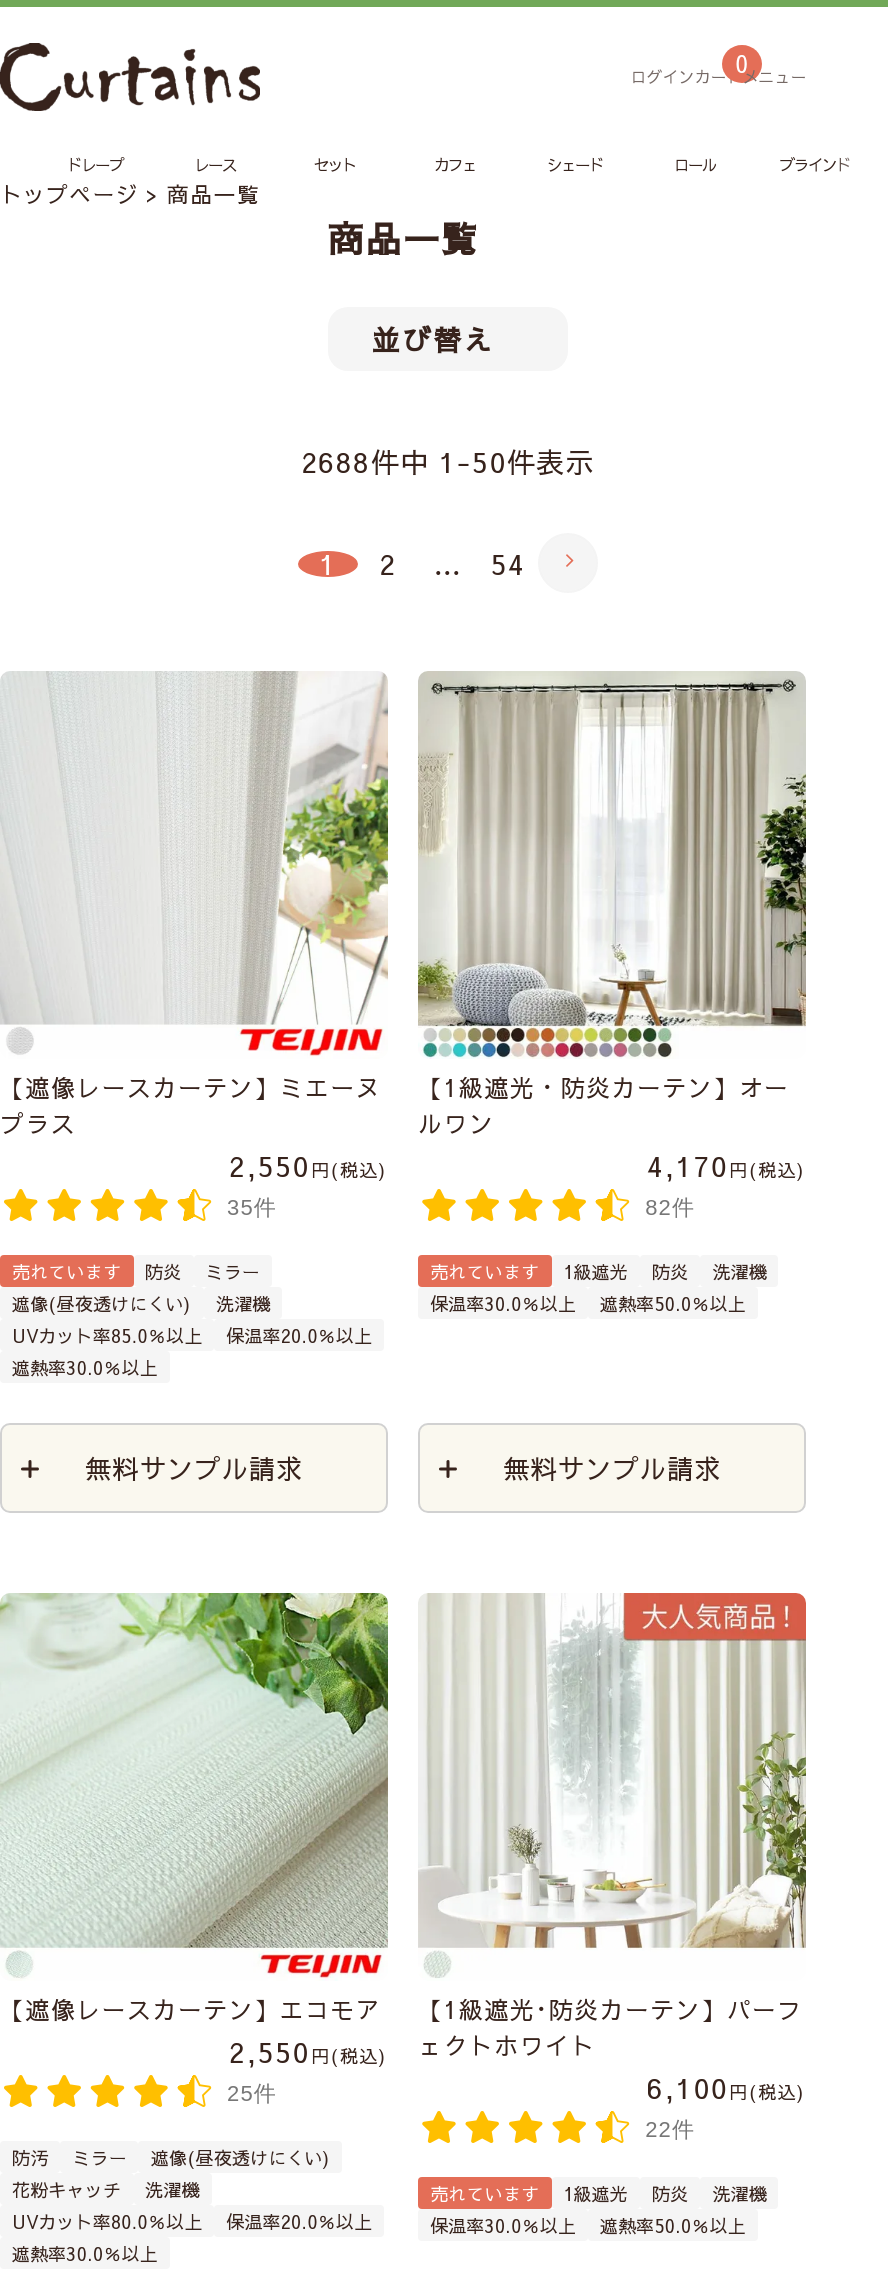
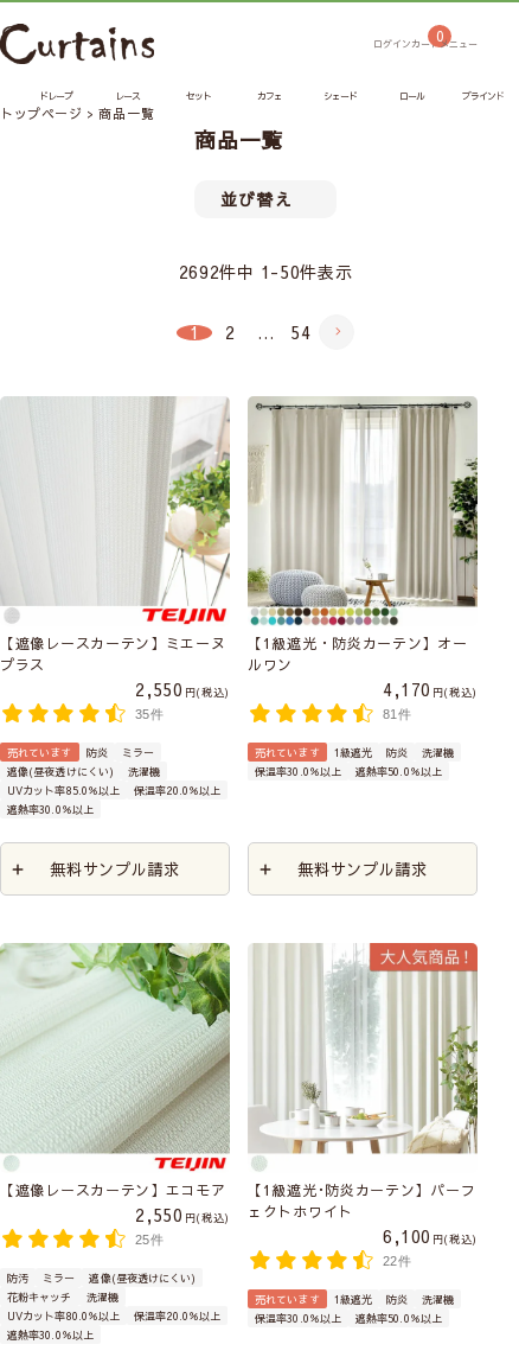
- 2688件中 1 -50件表示
+ 2692件中 1 -50件表示

- 82件
+ 81件
